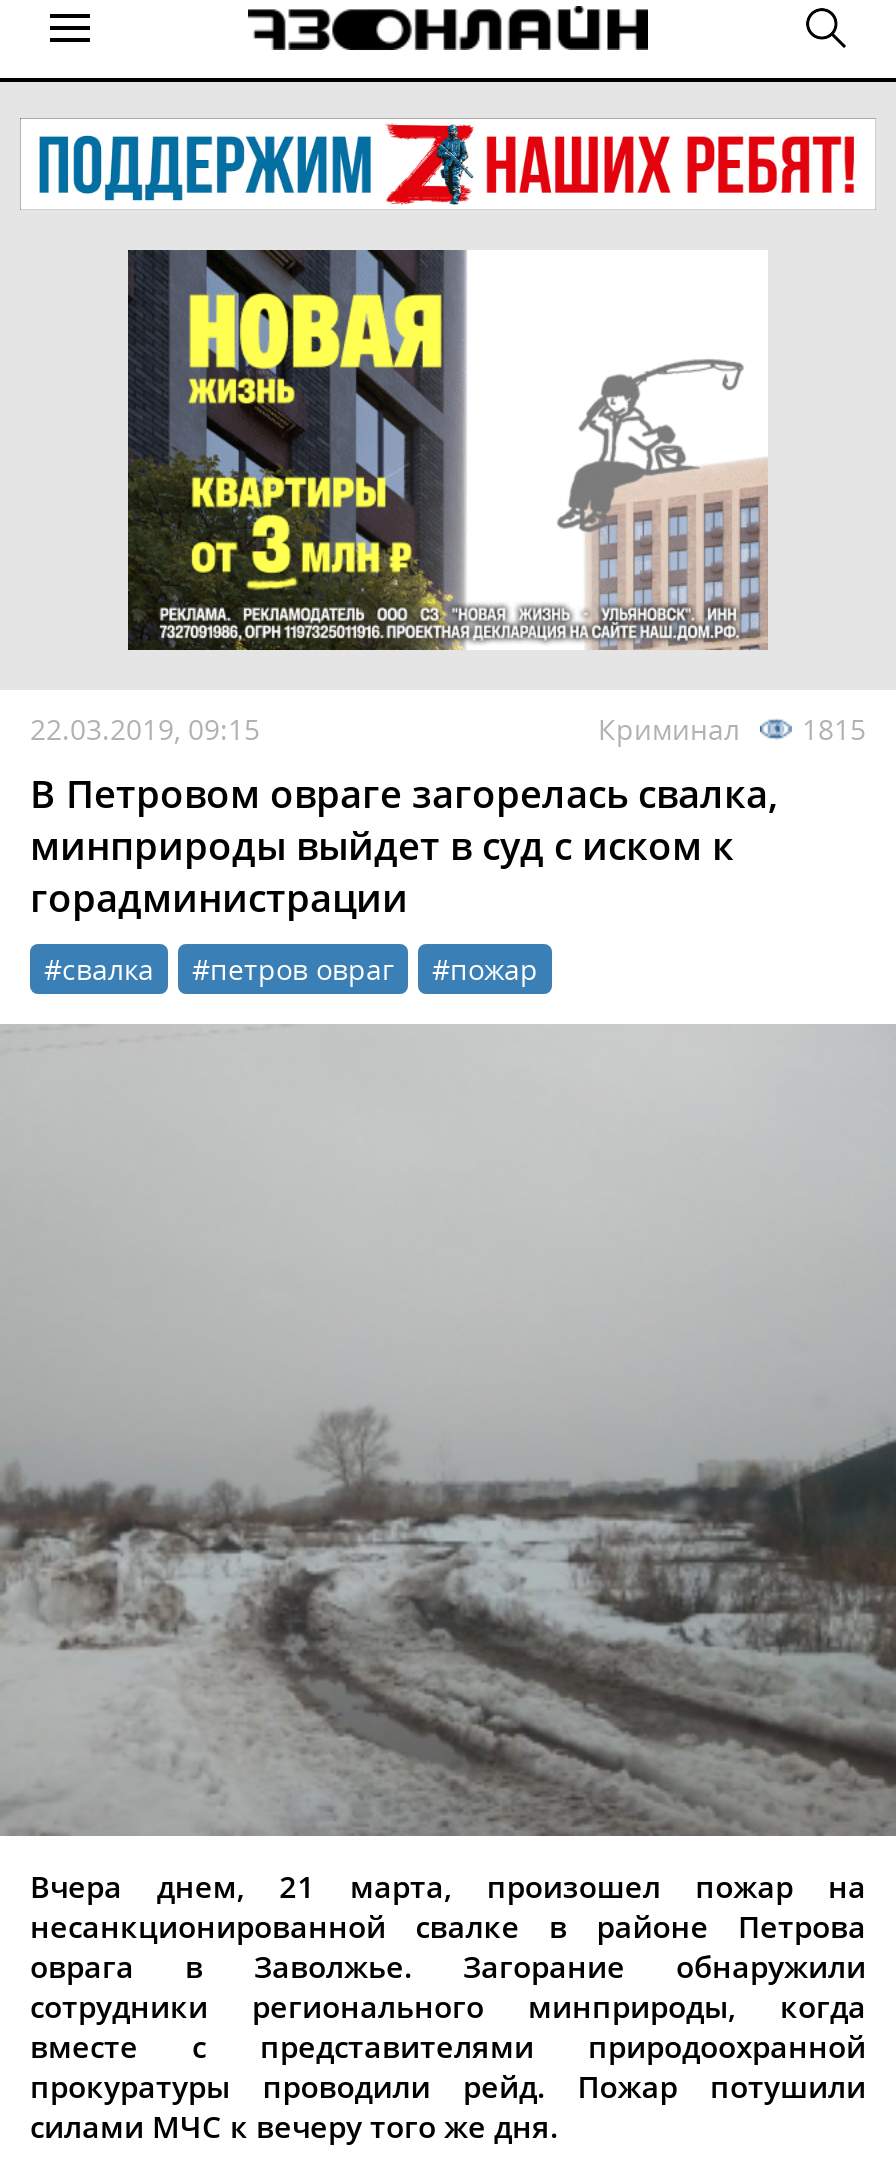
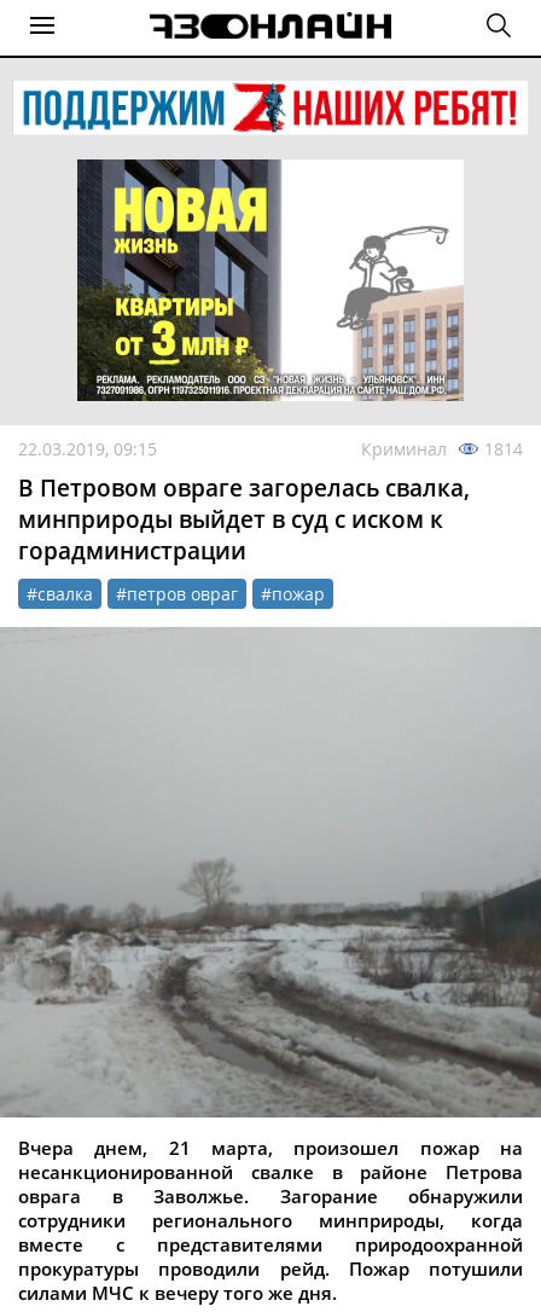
- Криминал 1815
+ Криминал 1814
